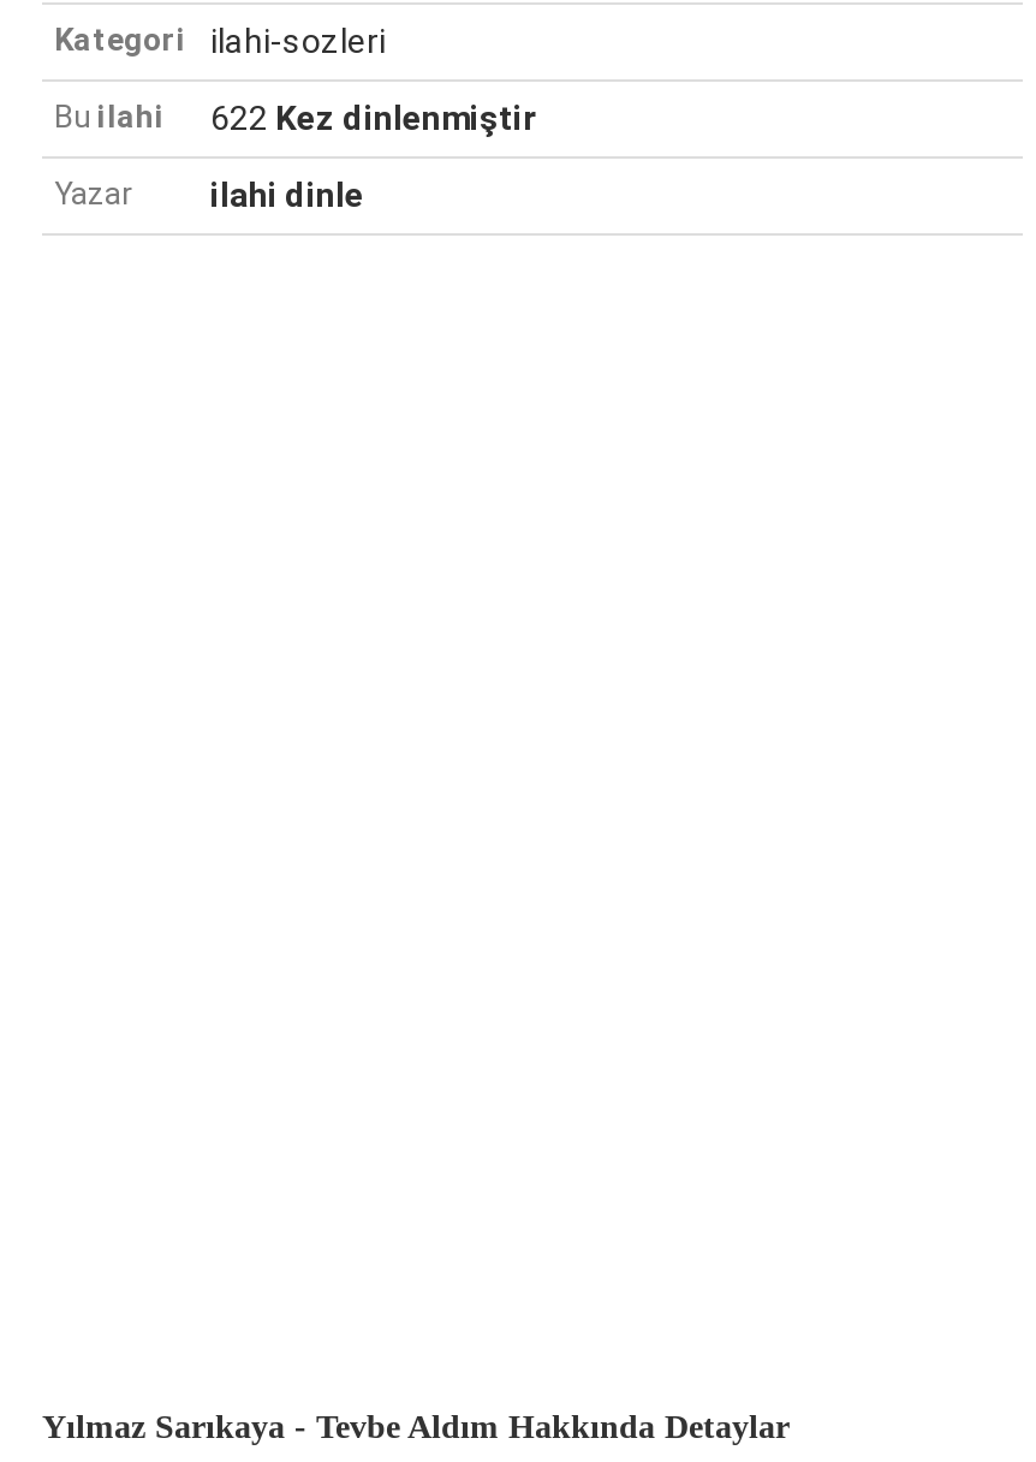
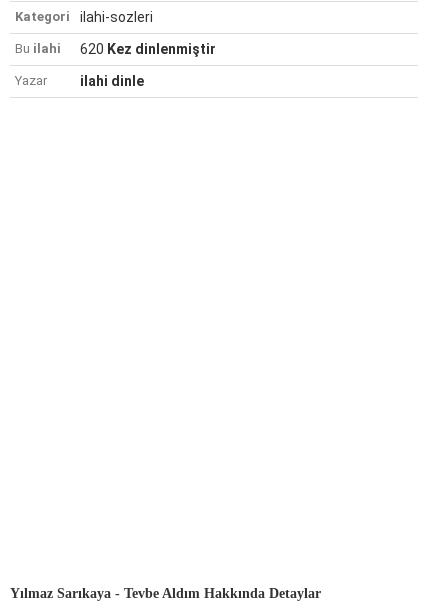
- 622 Kez dinlenmiştir
+ 620 Kez dinlenmiştir
